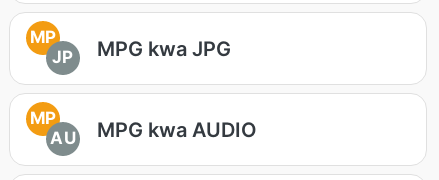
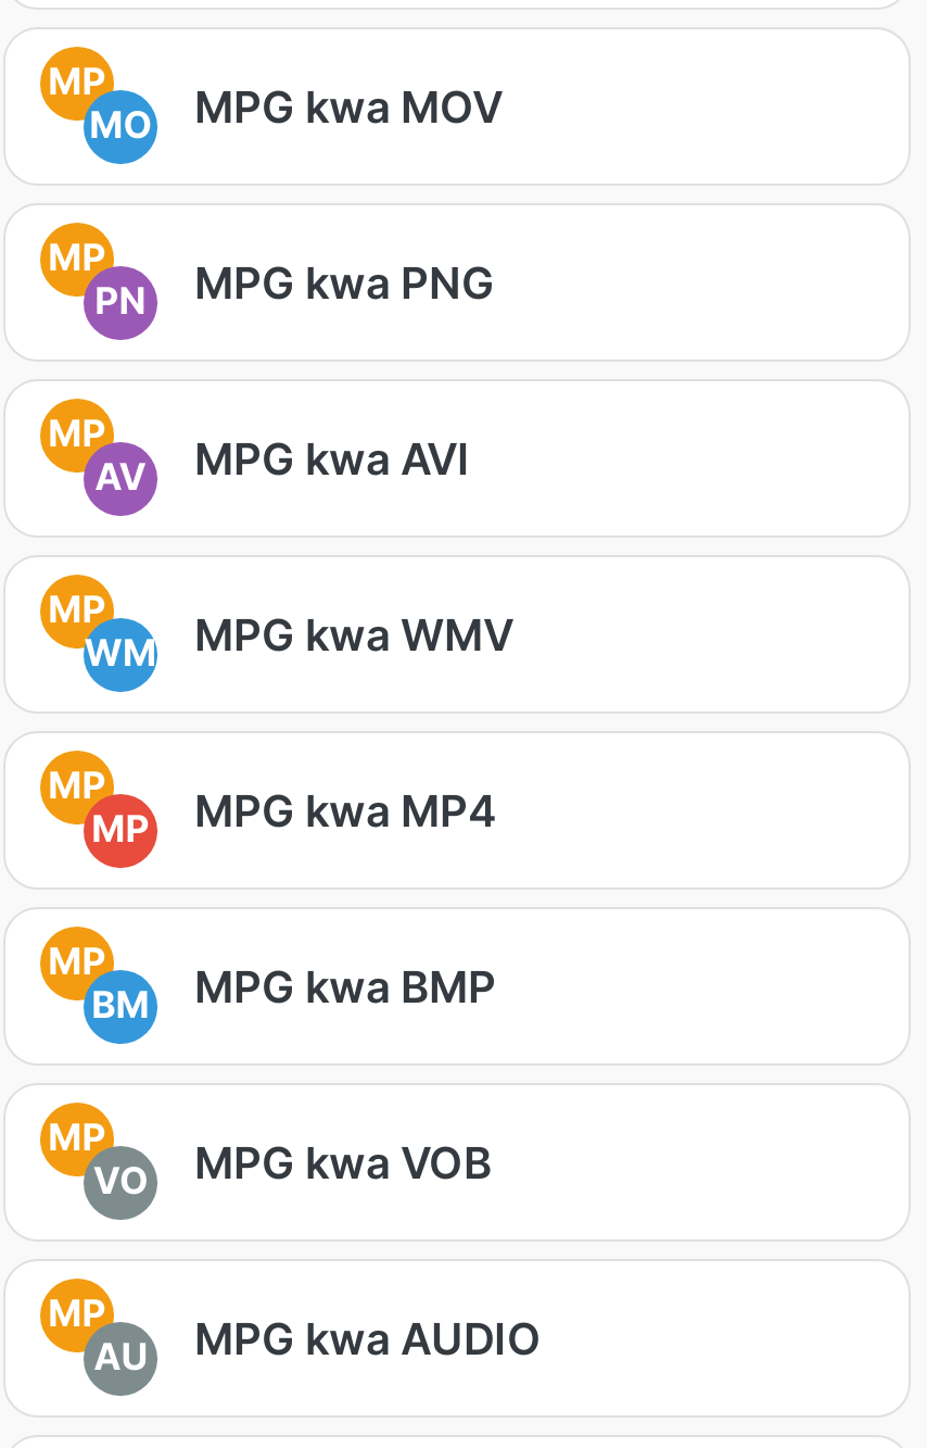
- JP
- MPG kwa JPG
+ MO
+ MPG kwa MOV
+ MP
+ PN
+ MPG kwa PNG
+ MP
+ AV
+ MPG kwa AVI
+ MP
+ WM
+ MPG kwa WMV
+ MP
+ MP
+ MPG kwa MP4
+ MP
+ BM
+ MPG kwa BMP
+ MP
+ VO
+ MPG kwa VOB
